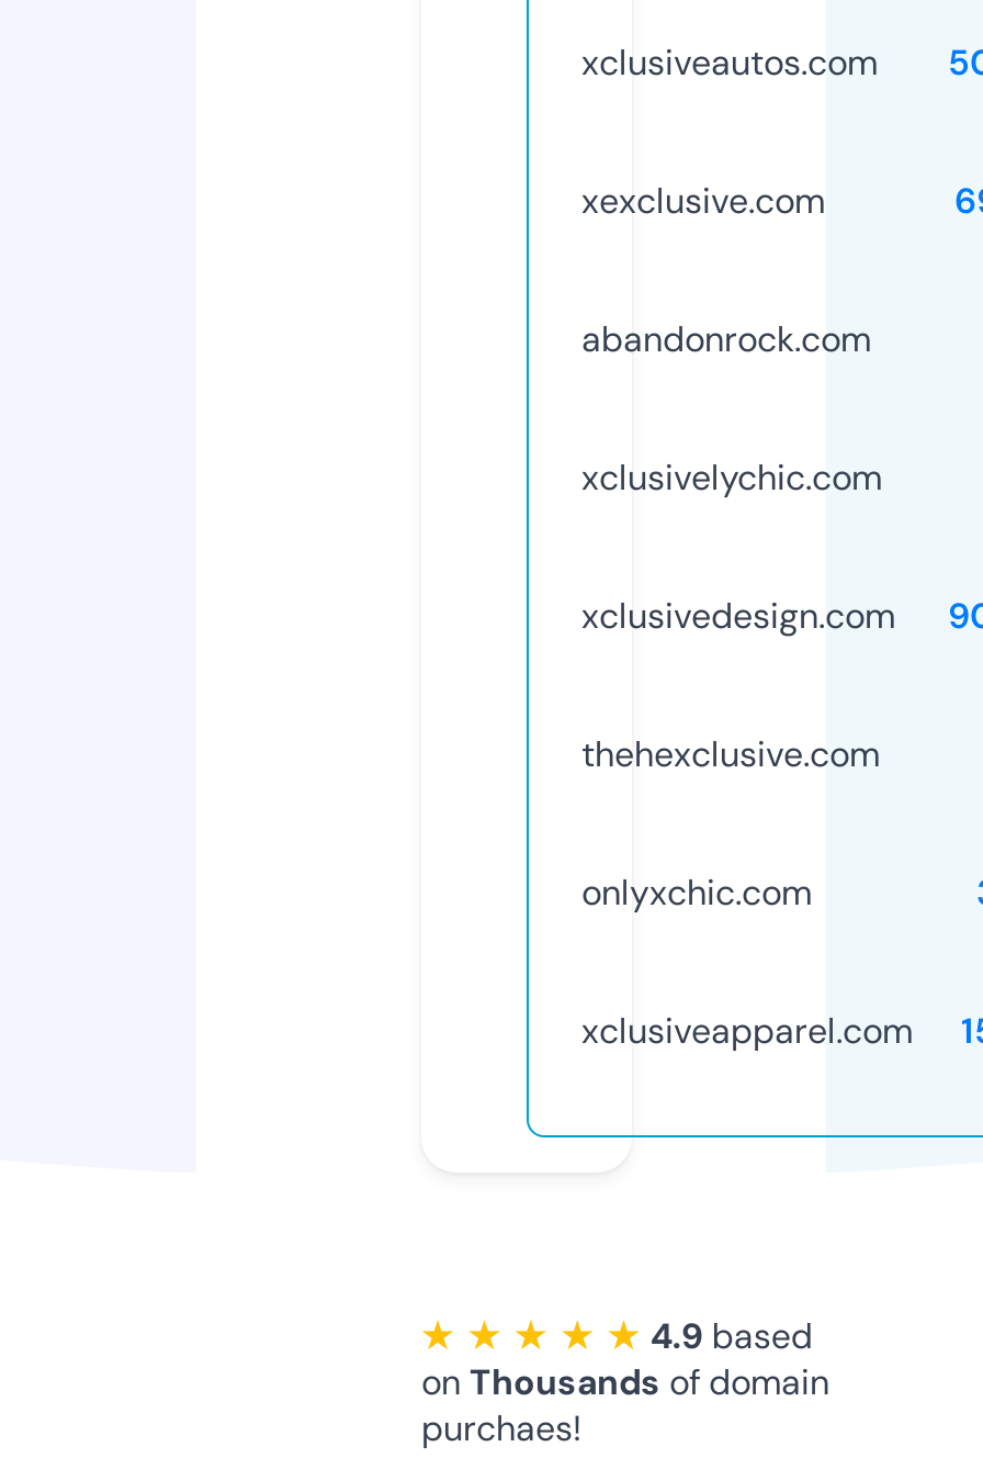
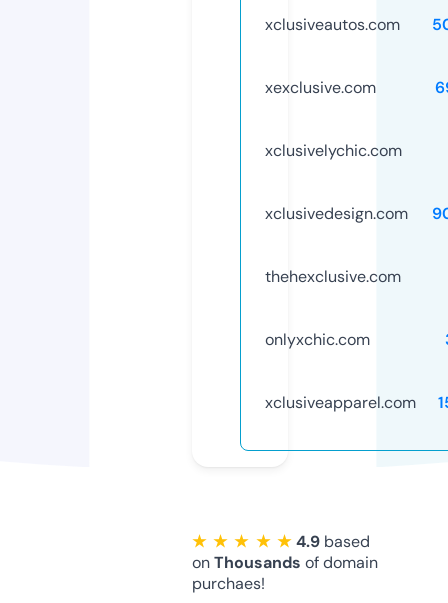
- abandonrock.com
